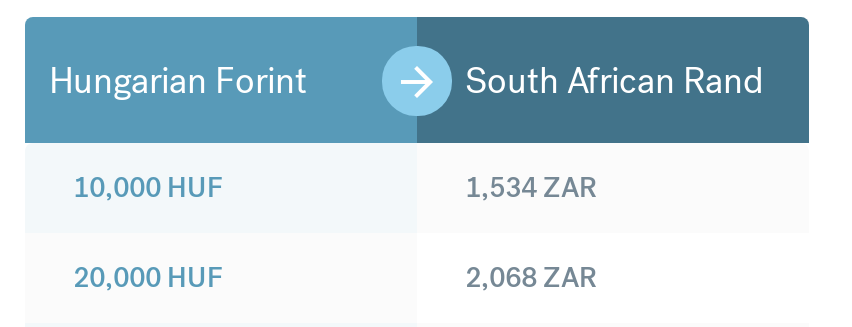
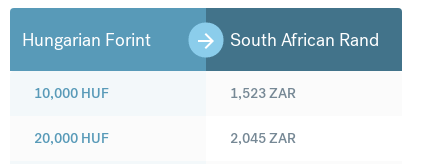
- 1,534 ZAR
+ 1,523 ZAR

- 2,068 ZAR
+ 2,045 ZAR
